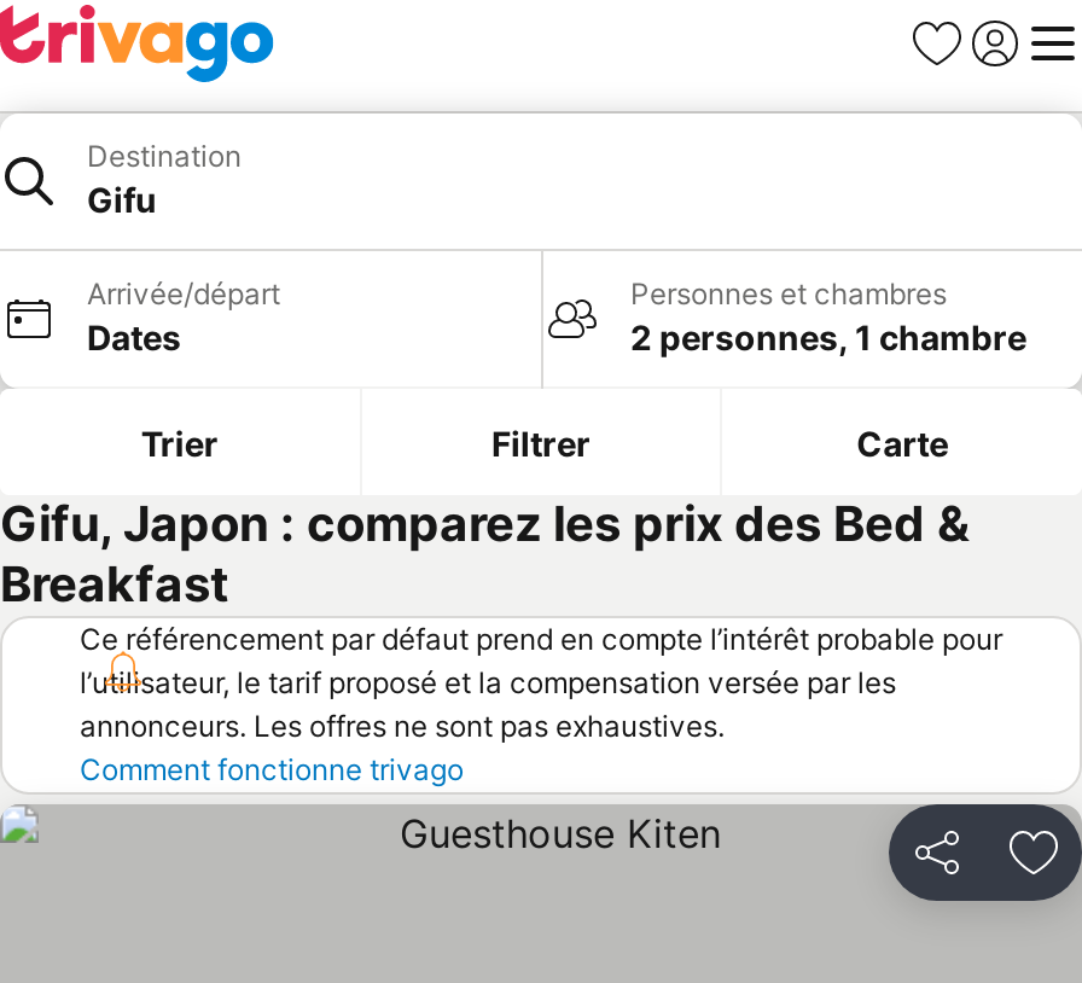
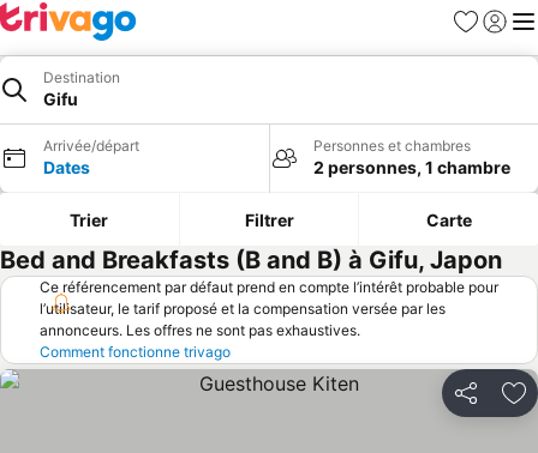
- Gifu, Japon : comparez les prix des Bed &
- Breakfast
+ Bed and Breakfasts (B and B) à Gifu, Japon
